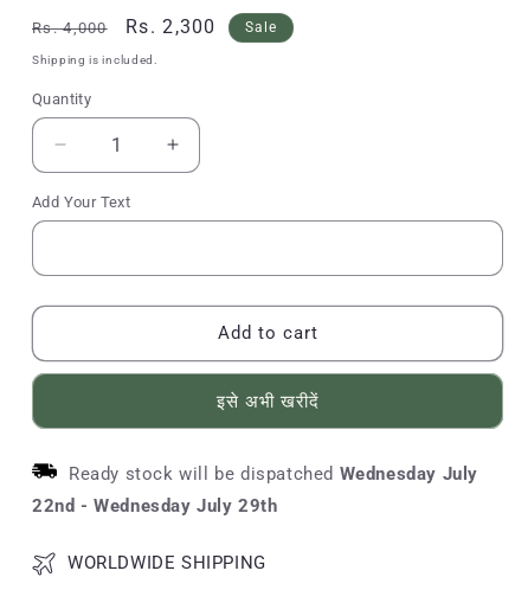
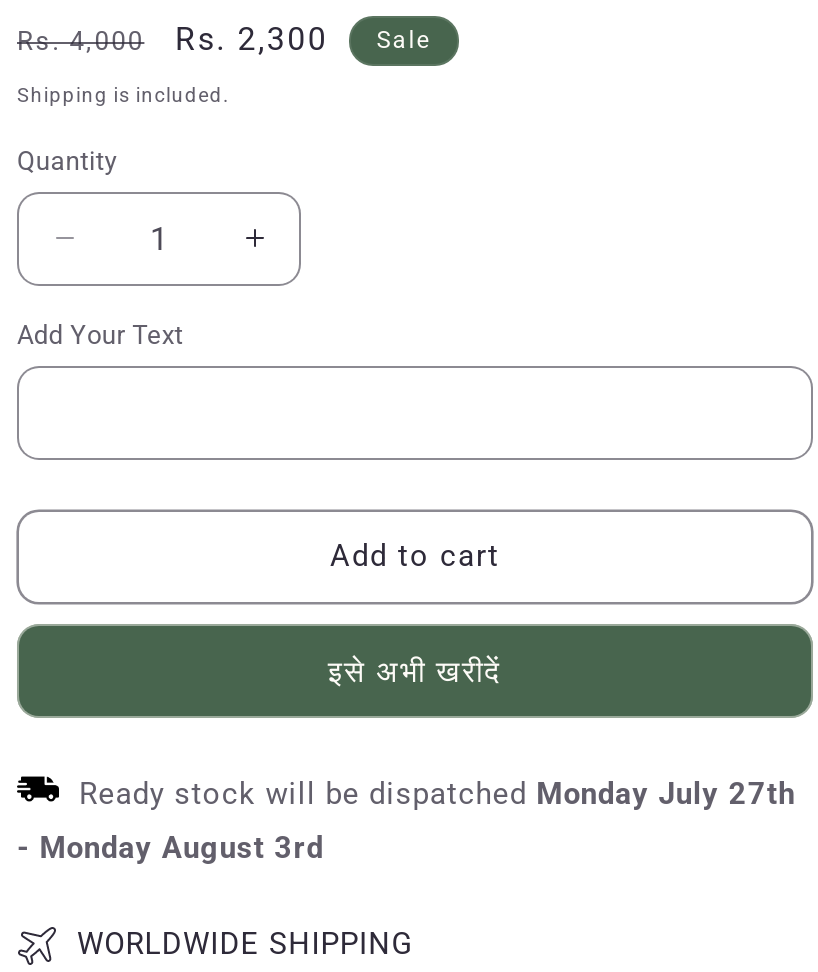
- Ready stock will be dispatched Wednesday July
+ Ready stock will be dispatched Monday July 27th

- 22nd - Wednesday July 29th
+ - Monday August 3rd
